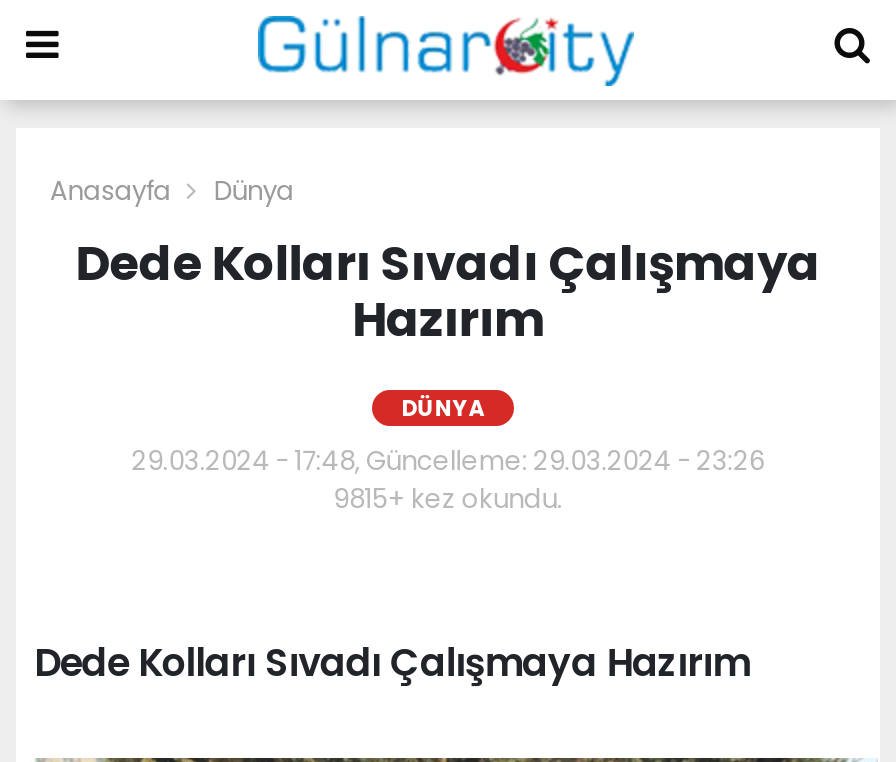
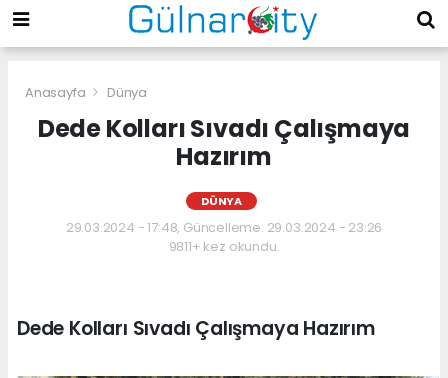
- 9815+ kez okundu.
+ 9811+ kez okundu.
